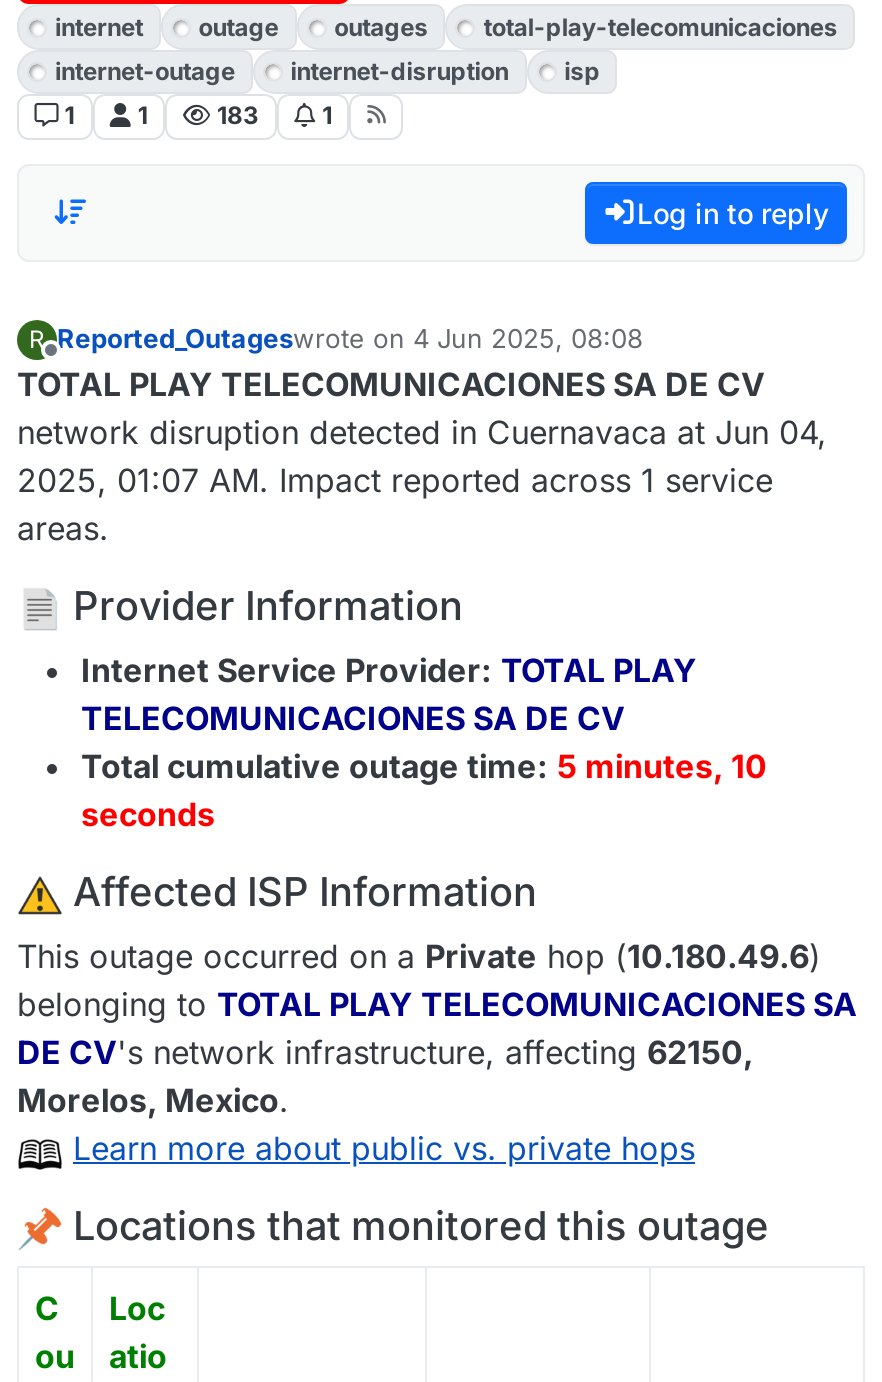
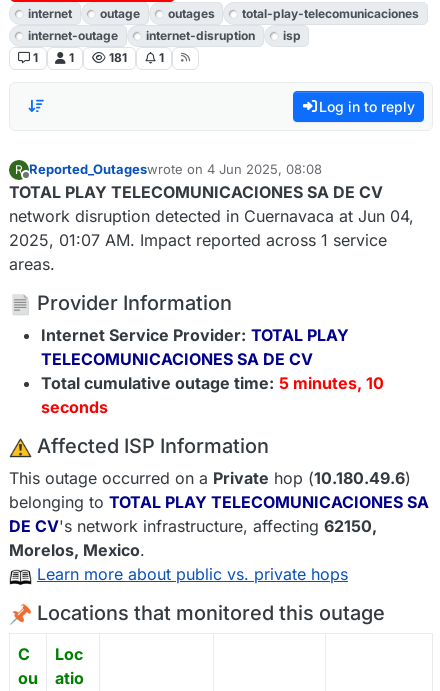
- 183
+ 181
